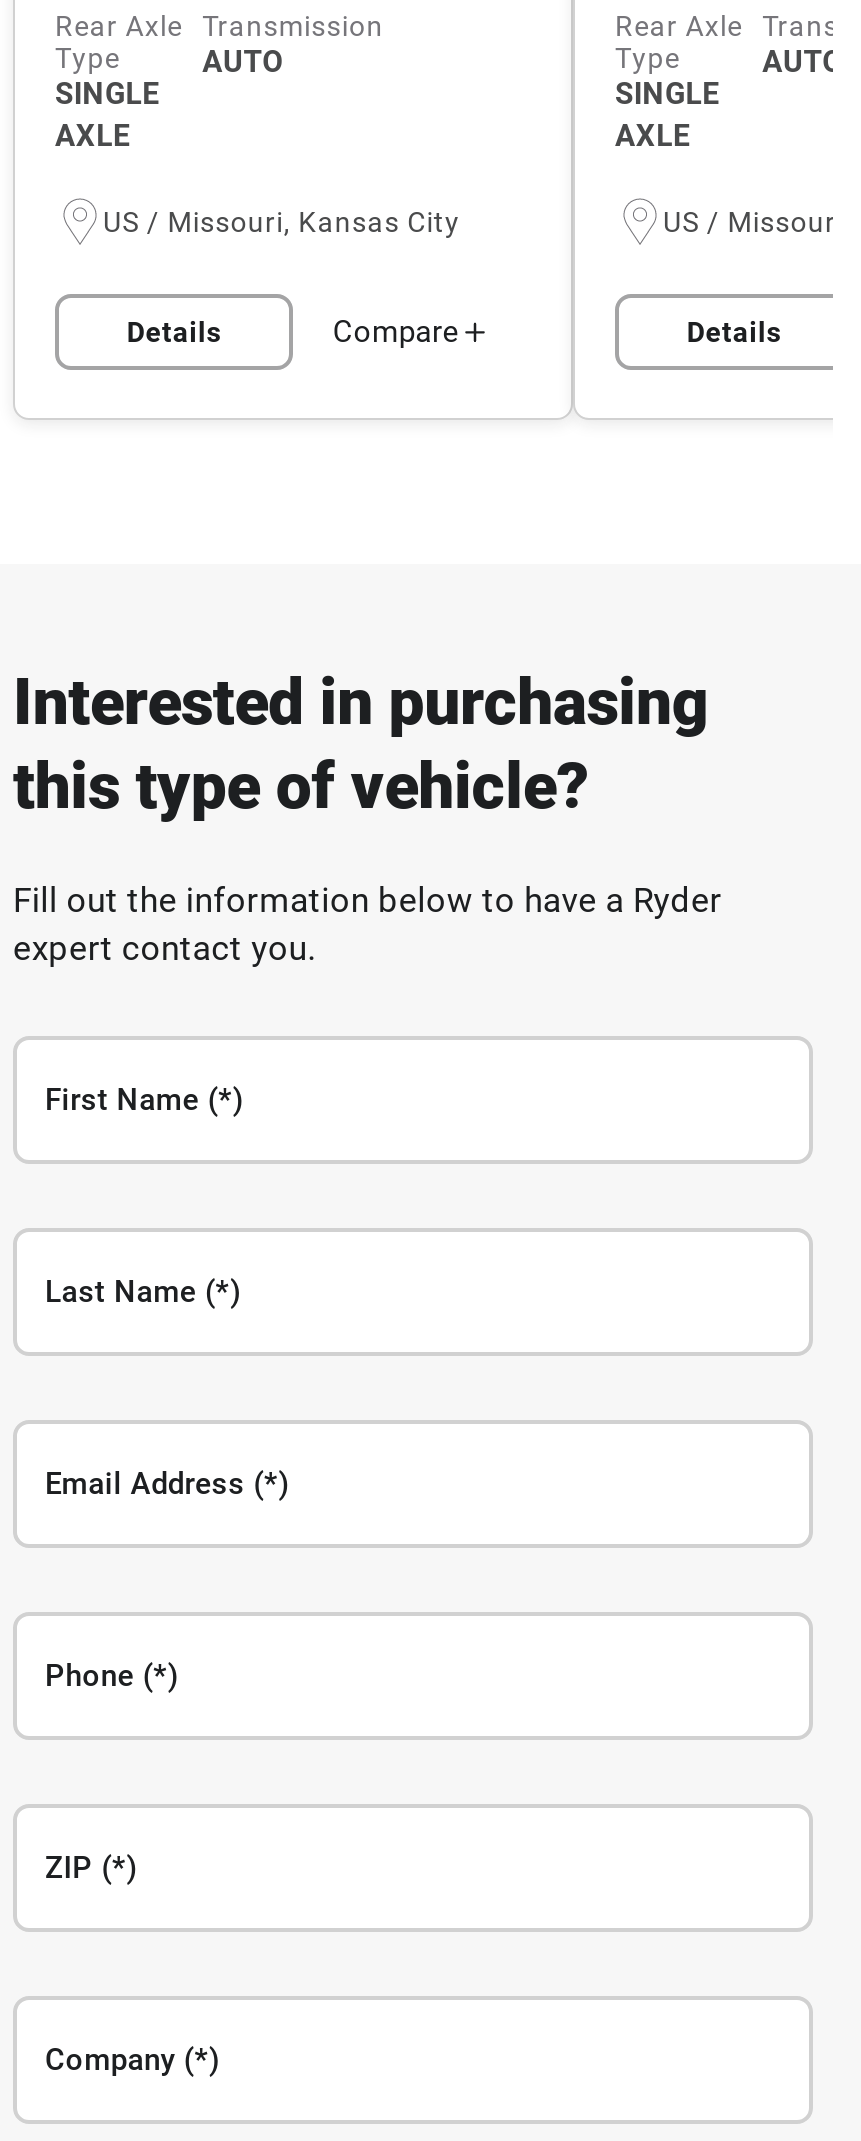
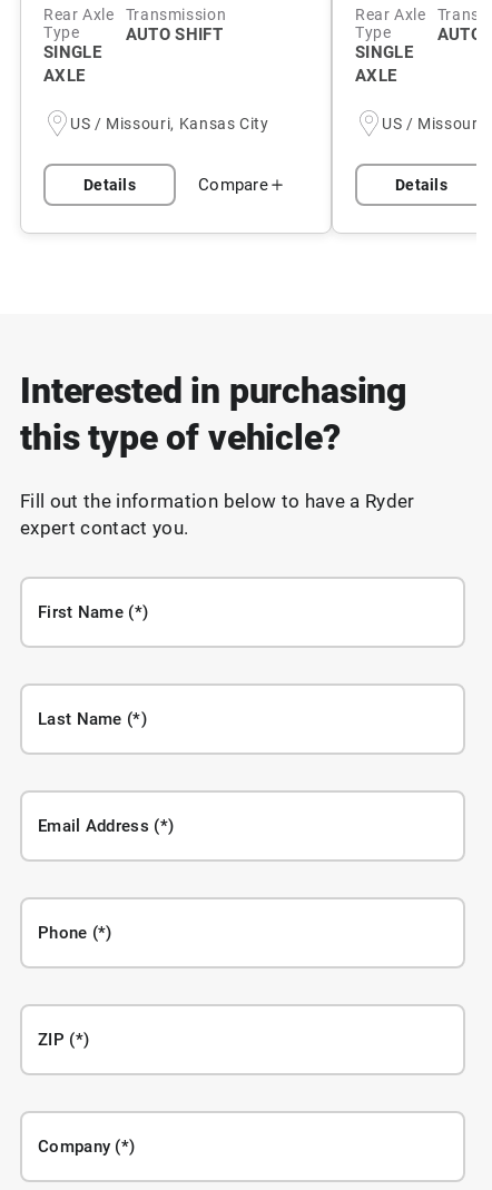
- AUTO
+ AUTO SHIFT
